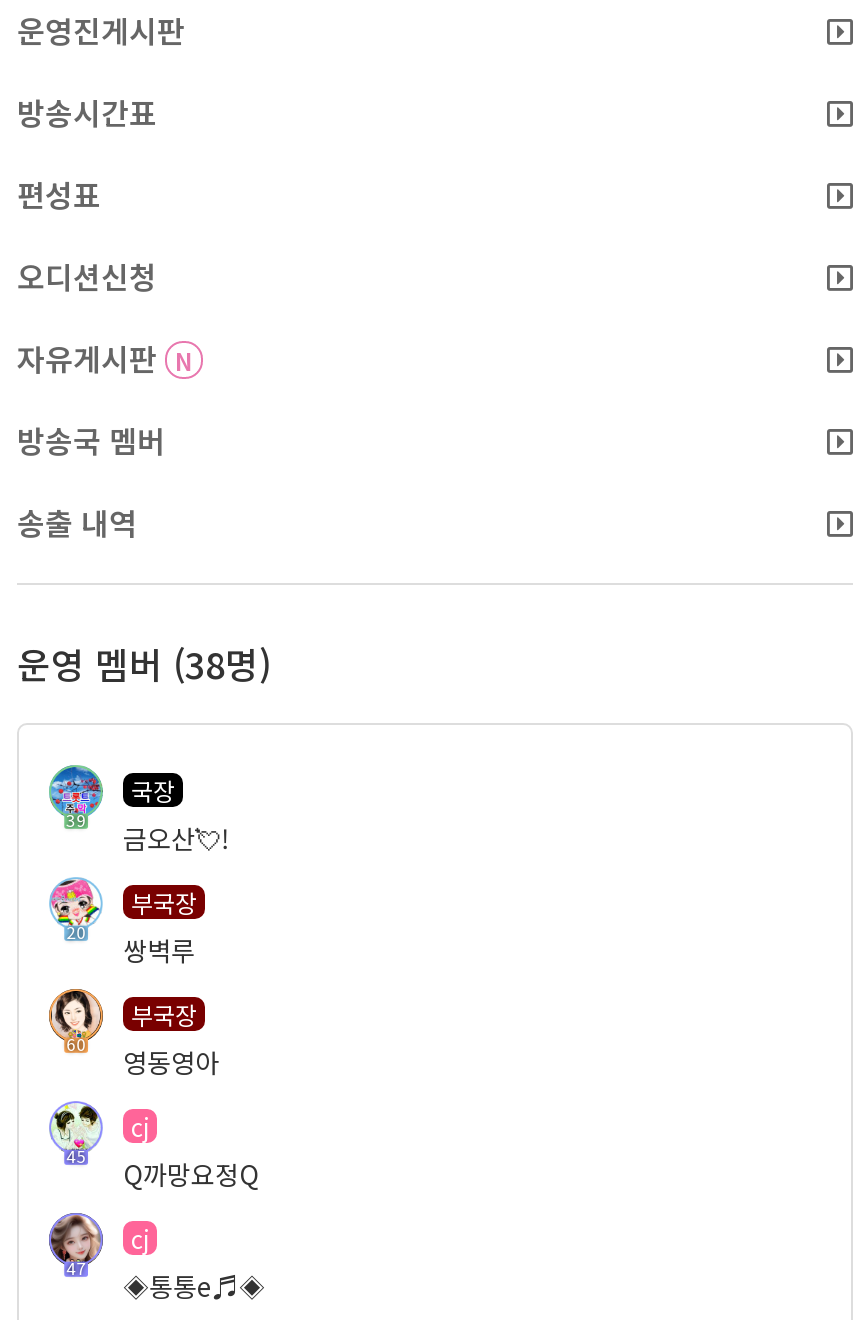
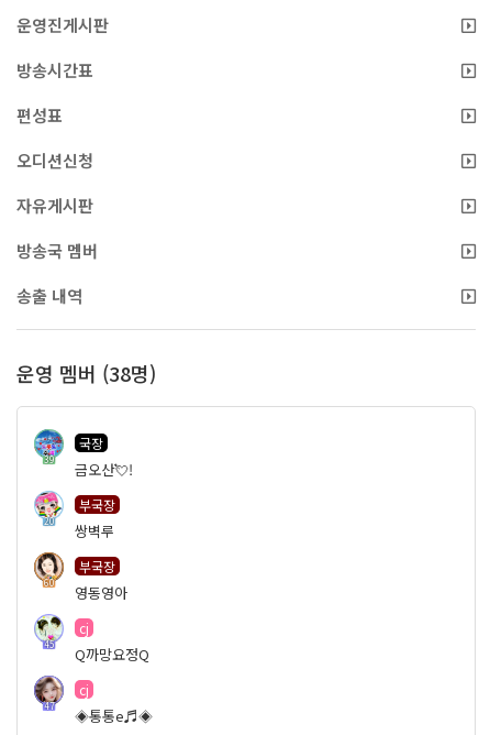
- 자유게시판 N
+ 자유게시판
